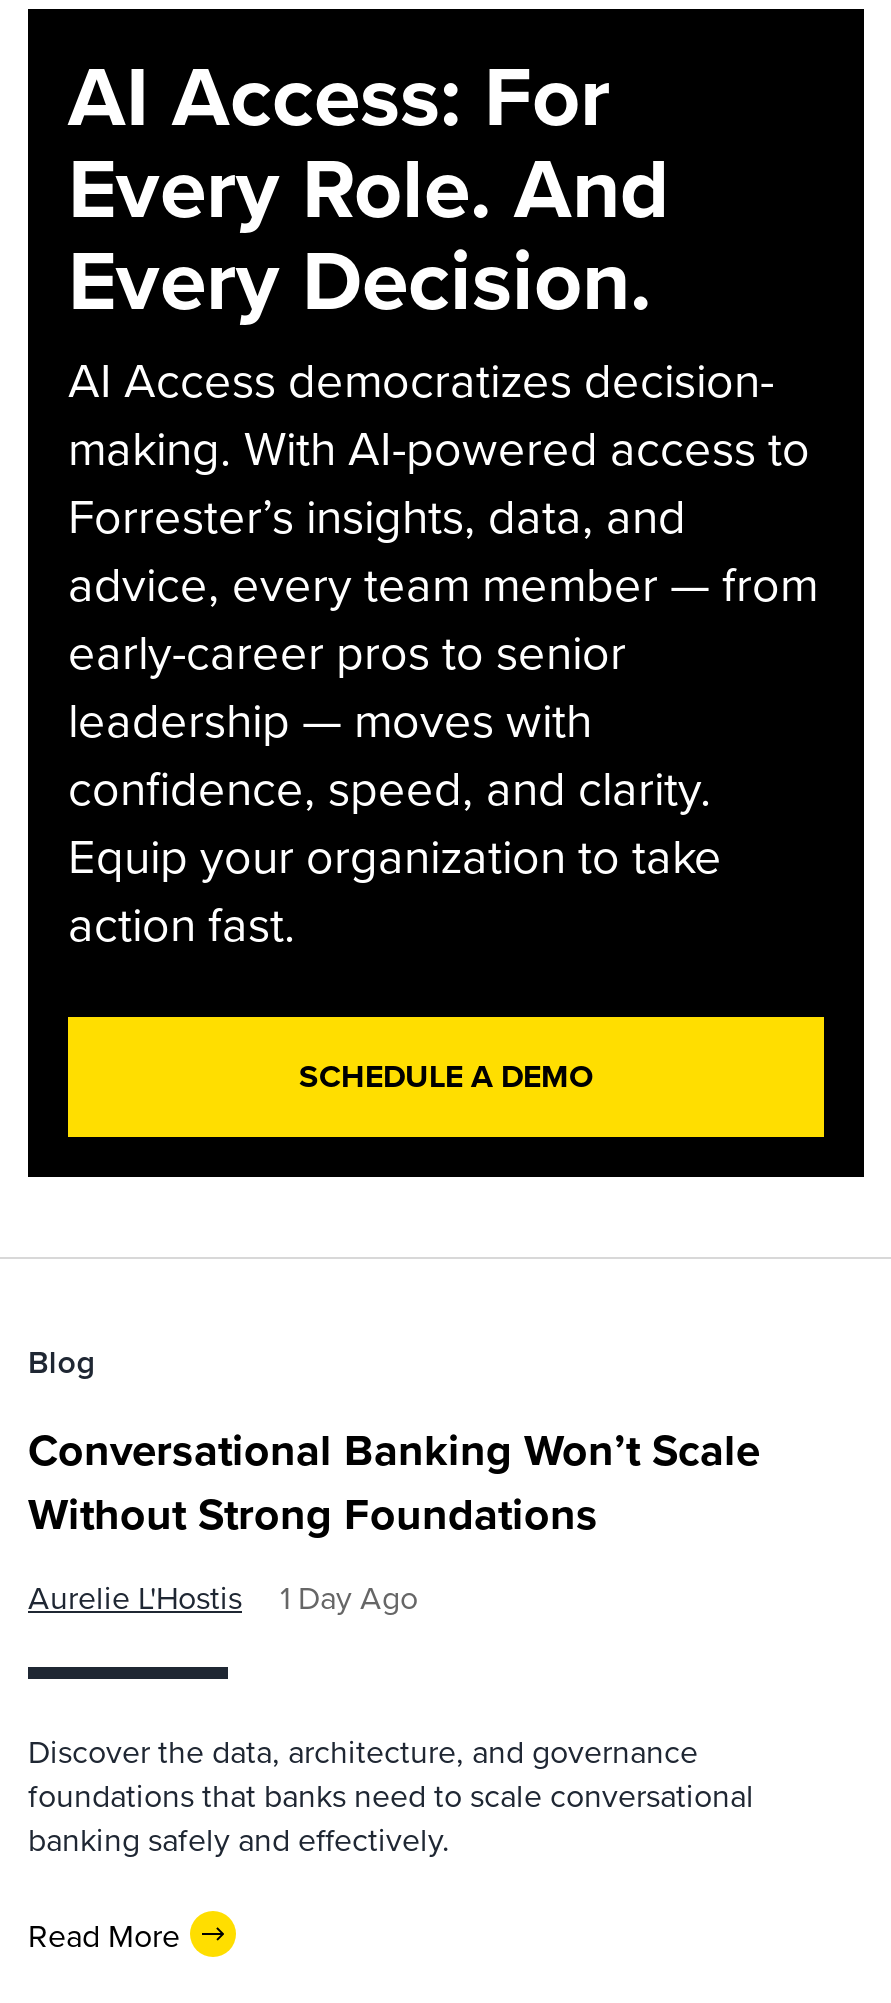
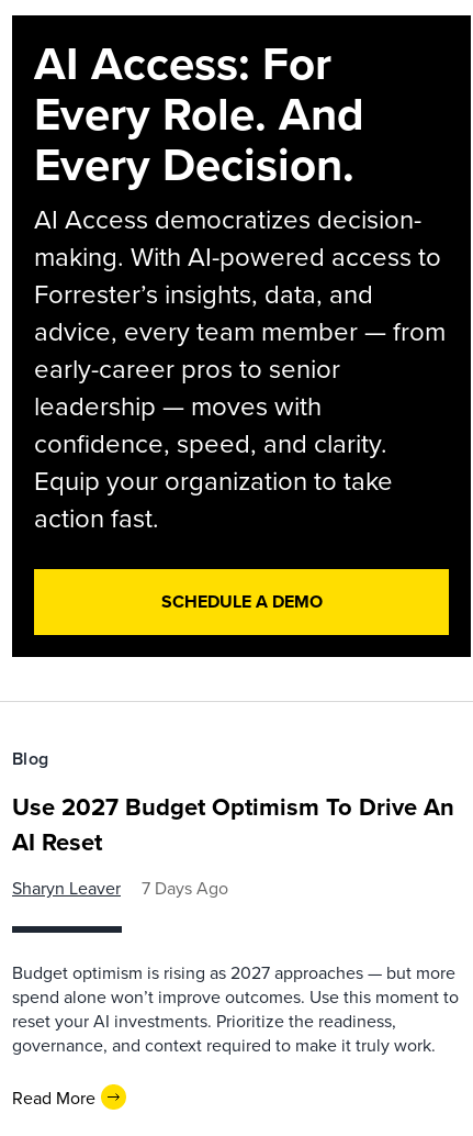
- Conversational Banking Won’t Scale
- Without Strong Foundations
+ Use 2027 Budget Optimism To Drive An
+ AI Reset

- Aurelie L'Hostis
- 1 Day Ago
+ Sharyn Leaver
+ 7 Days Ago

- Discover the data, architecture, and governance
- foundations that banks need to scale conversational
- banking safely and effectively.
+ Budget optimism is rising as 2027 approaches — but more
+ spend alone won’t improve outcomes. Use this moment to
+ reset your AI investments. Prioritize the readiness,
+ governance, and context required to make it truly work.
